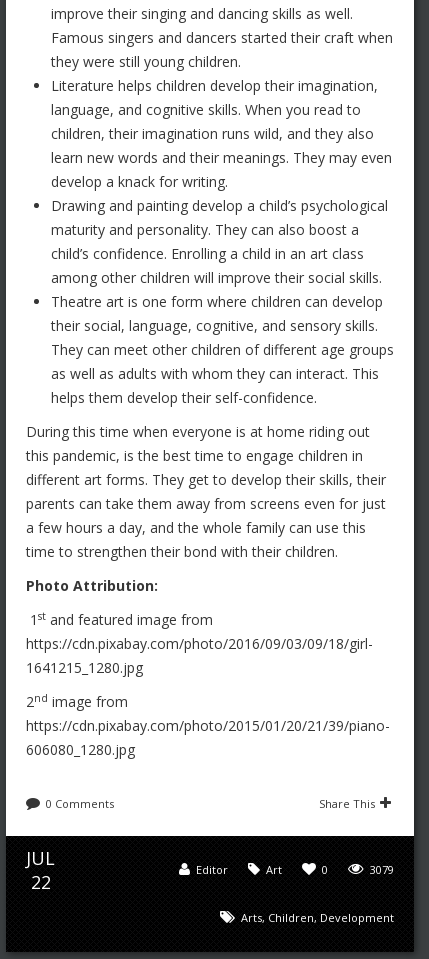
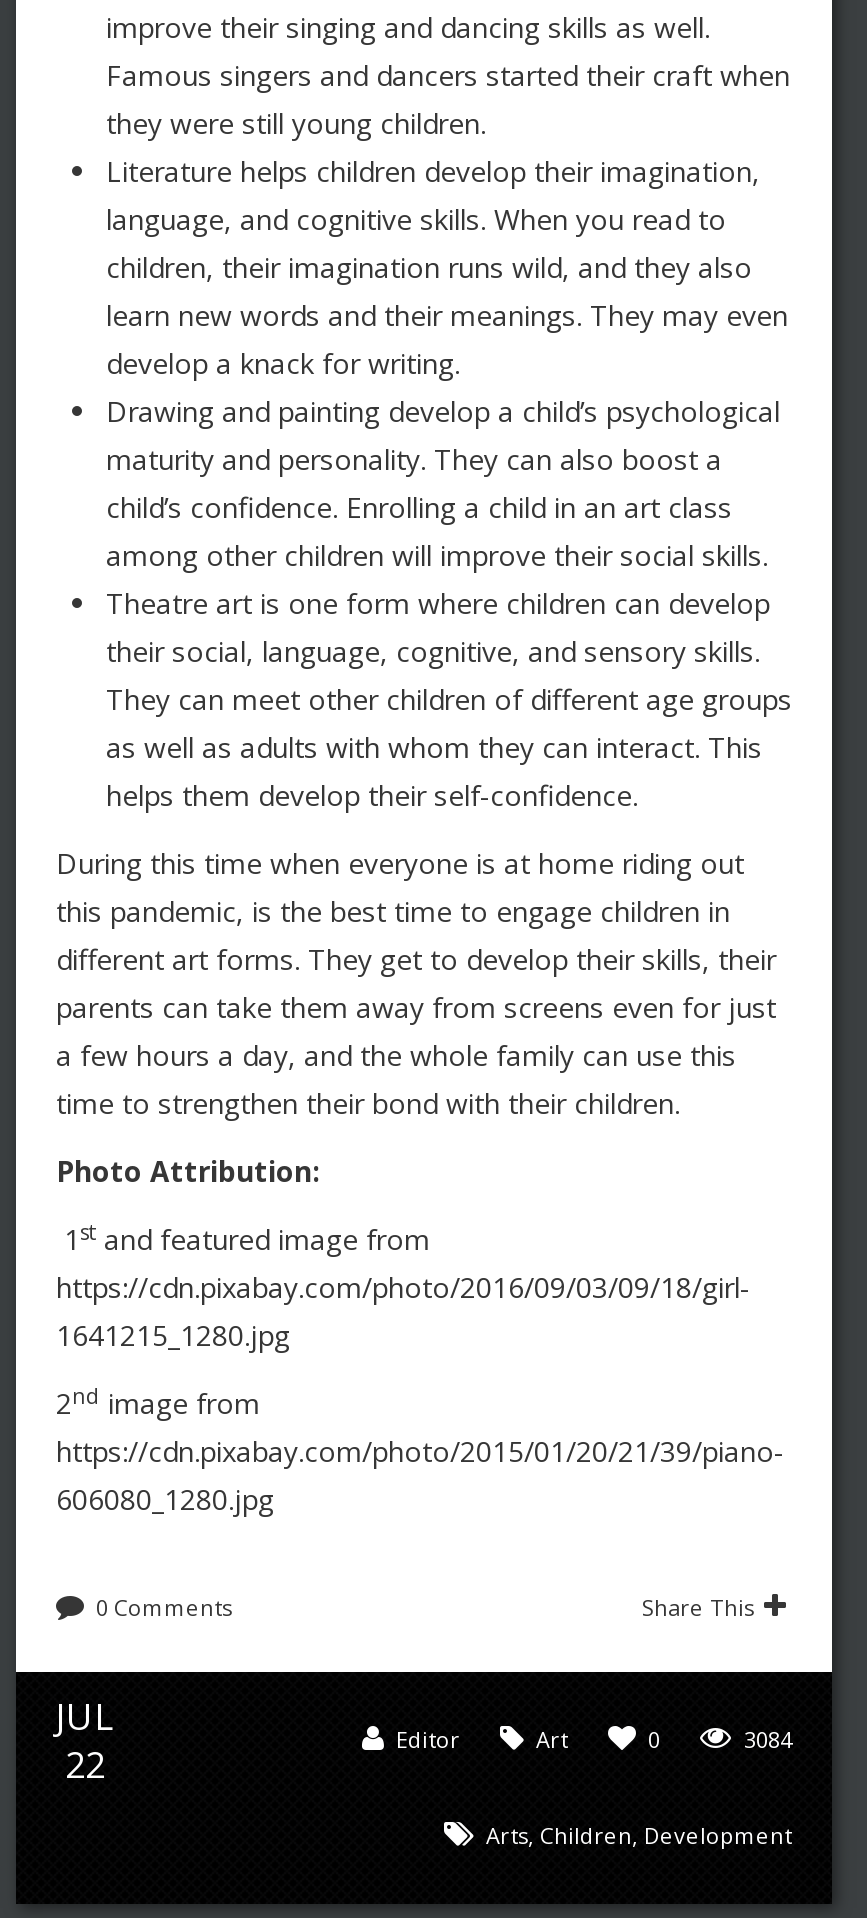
- 3079
+ 3084
